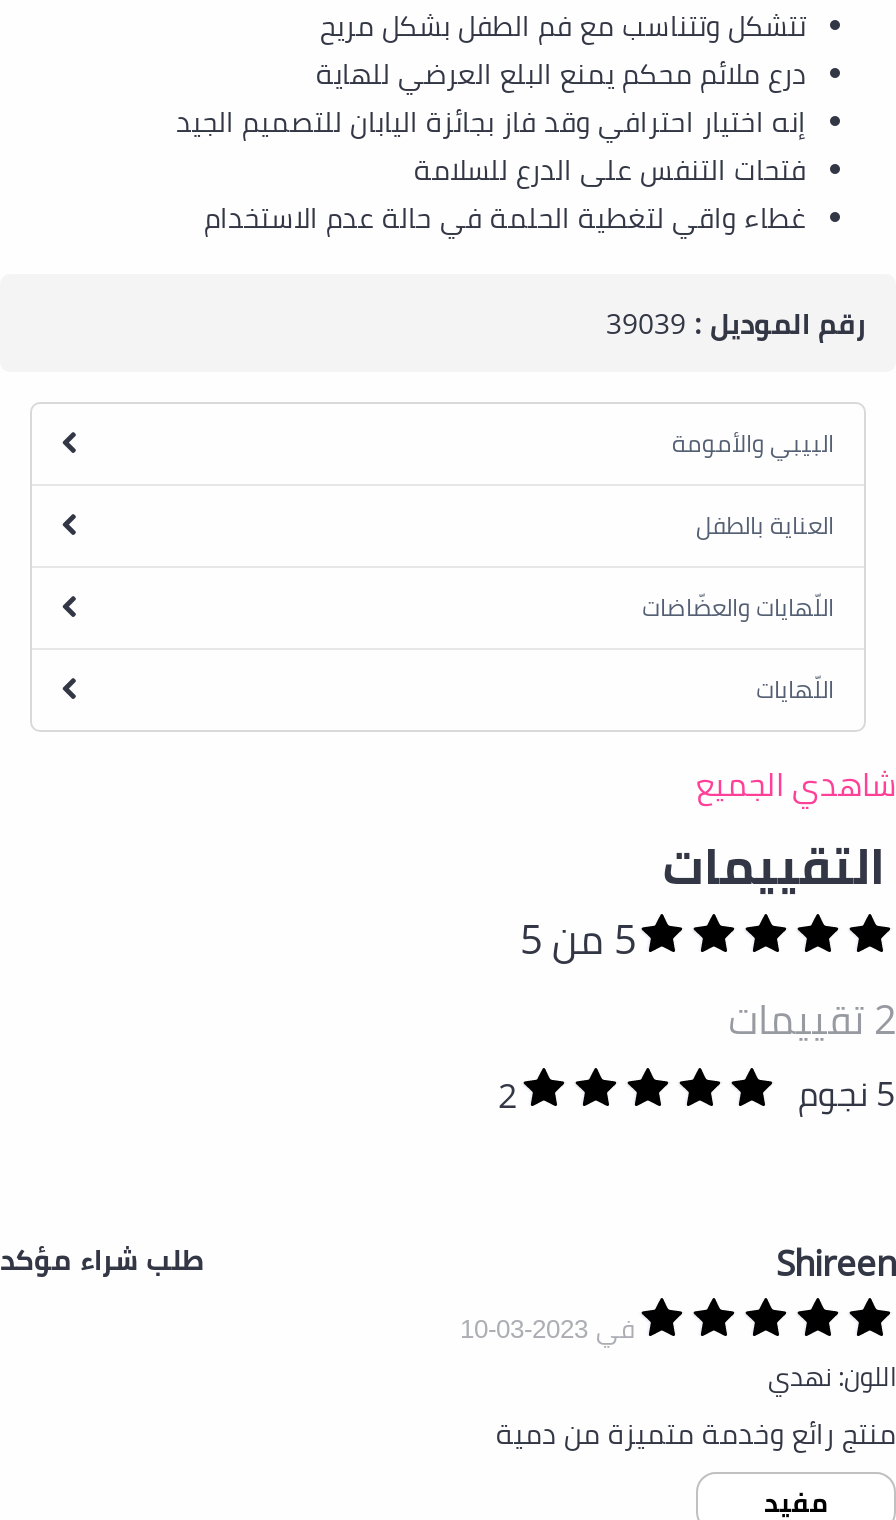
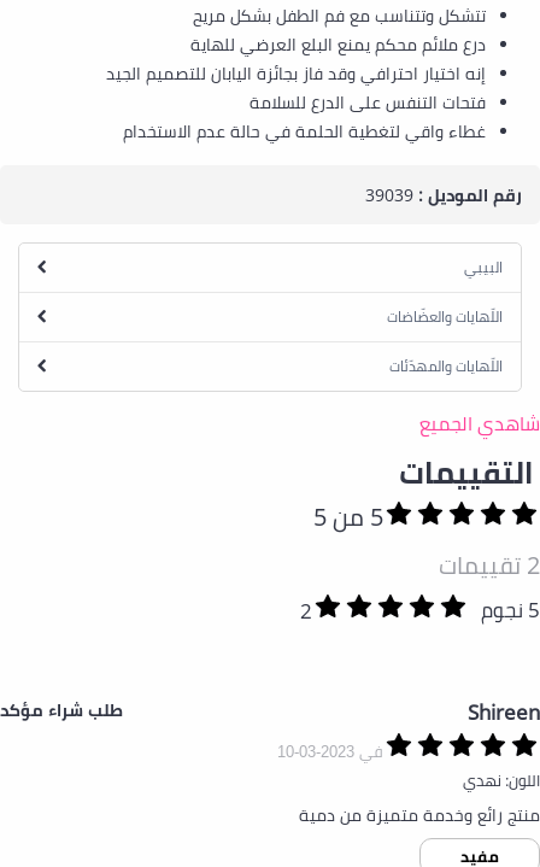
- البيبي والأمومة
- العناية بالطفل
+ البيبي

- اللّهايات
+ اللّهايات والمهدّئات
